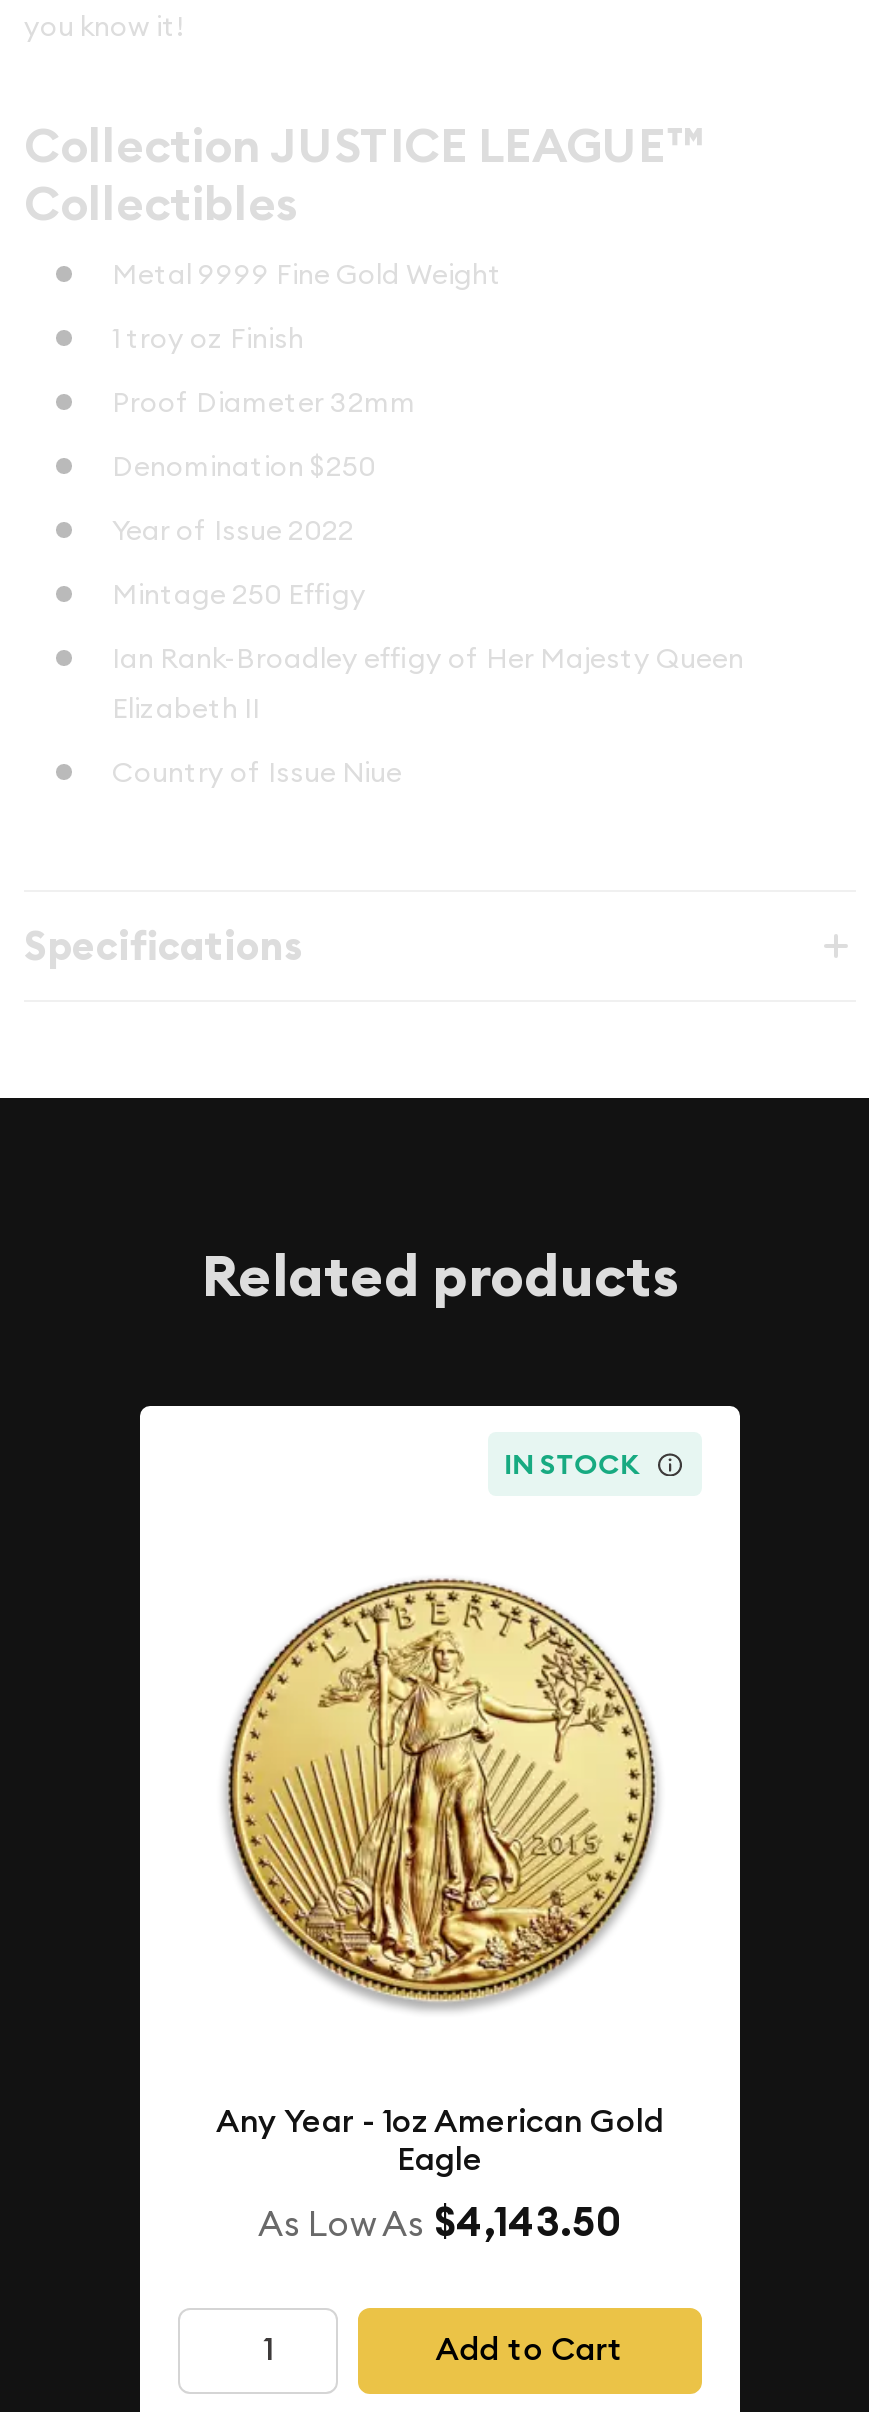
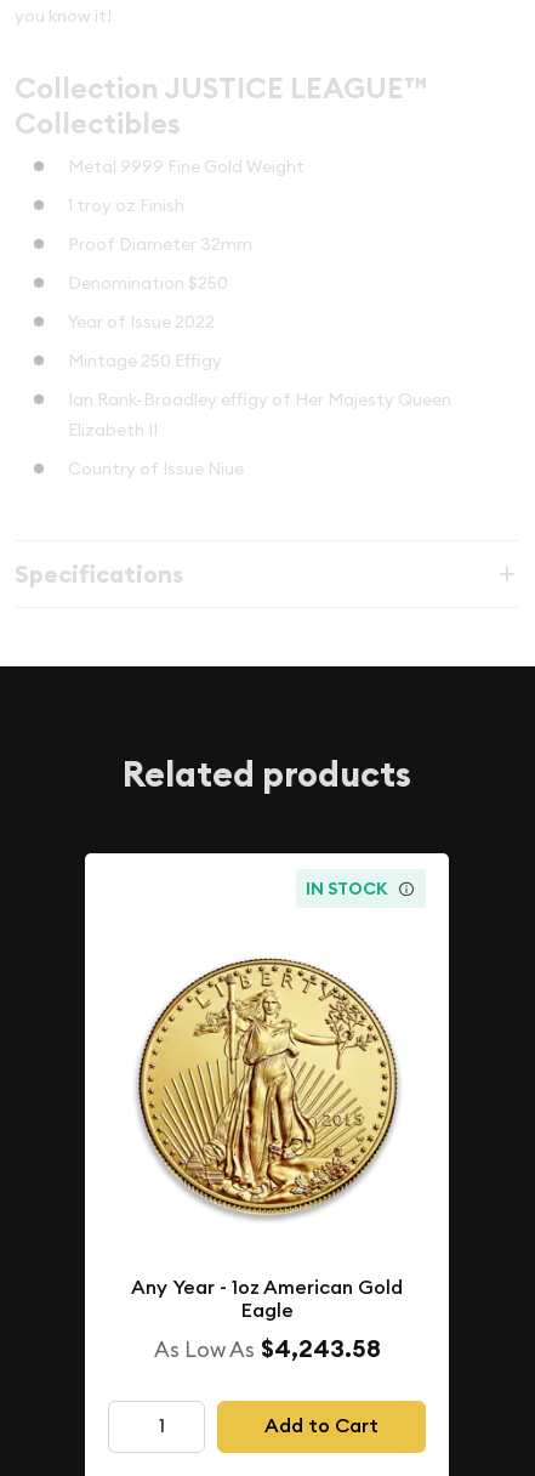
- As Low As $4,143.50
+ As Low As $4,243.58
